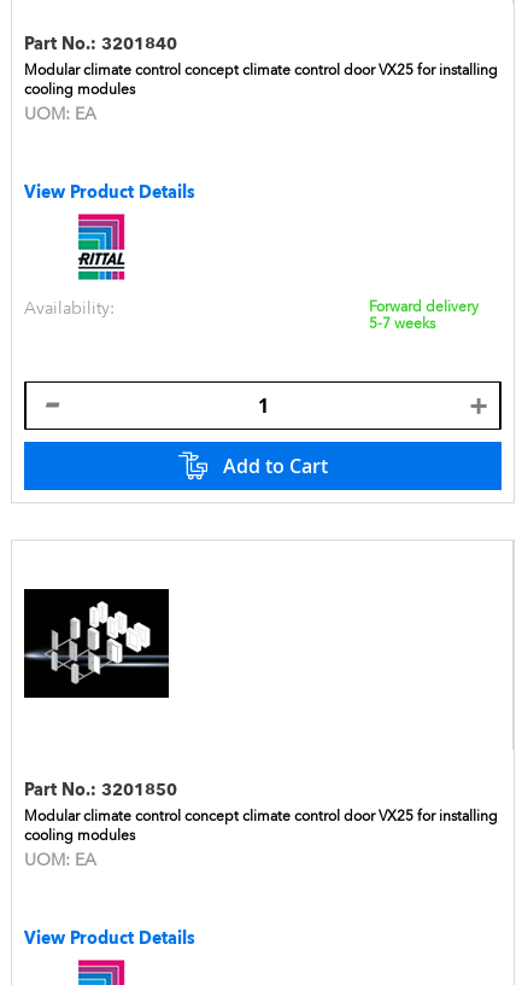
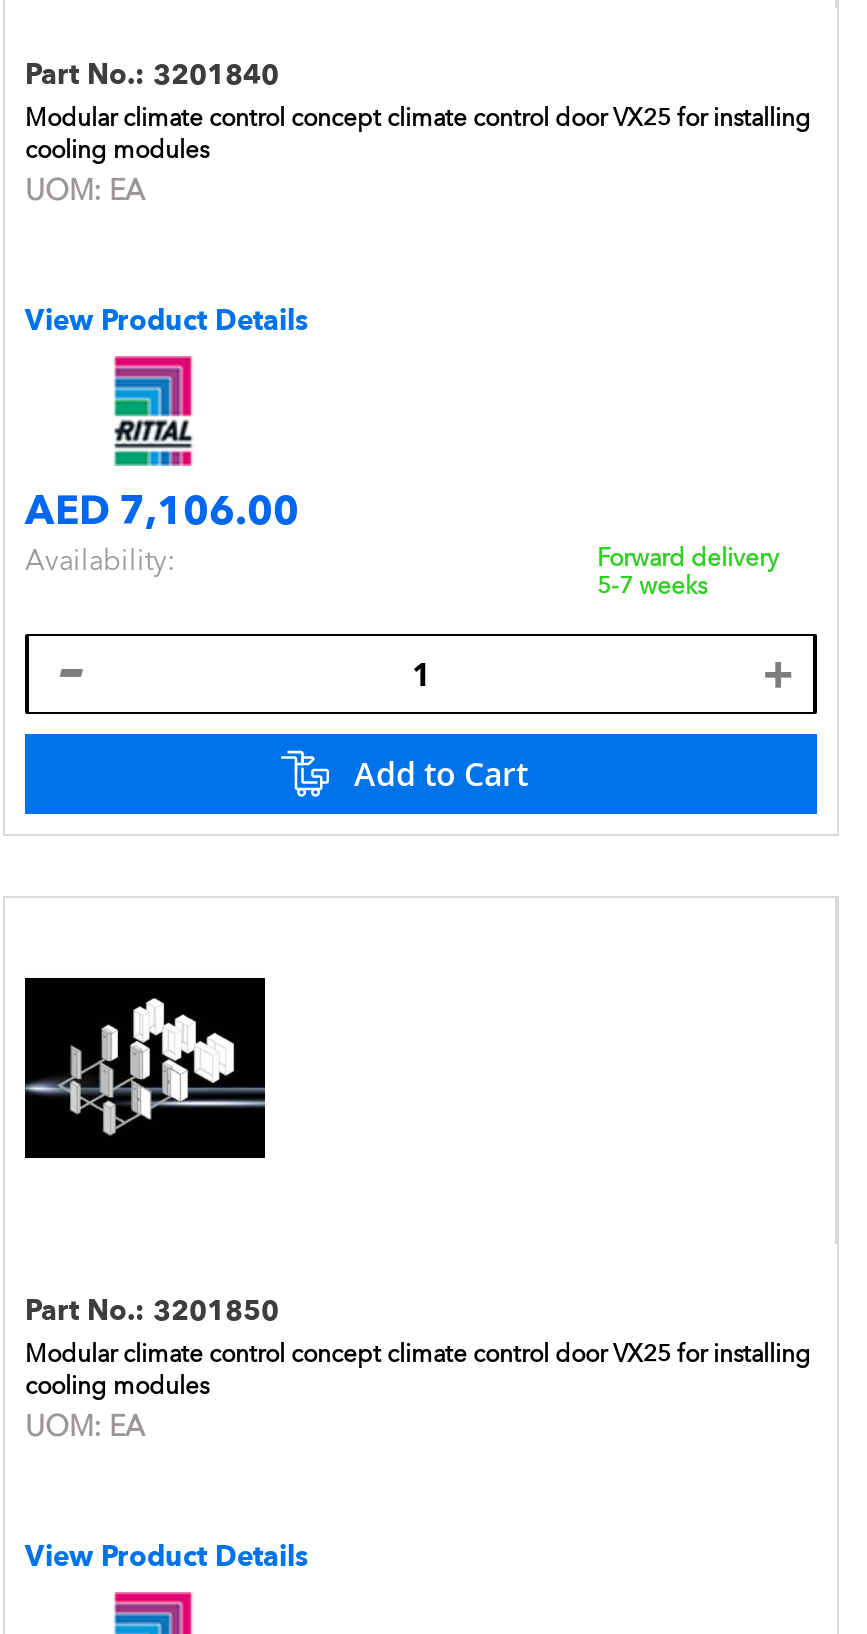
+ AED 7,106.00

moved down: Availability: | Forward delivery | 5-7 weeks
